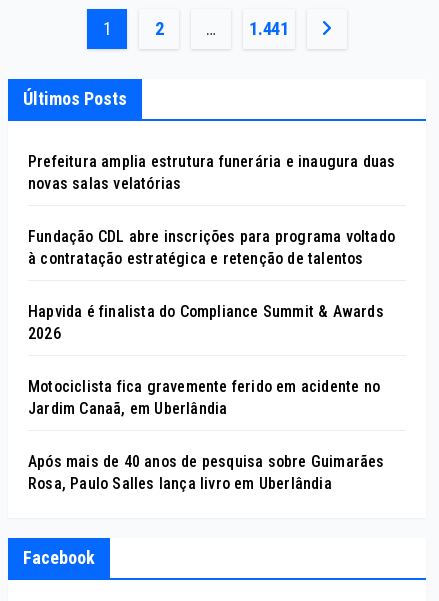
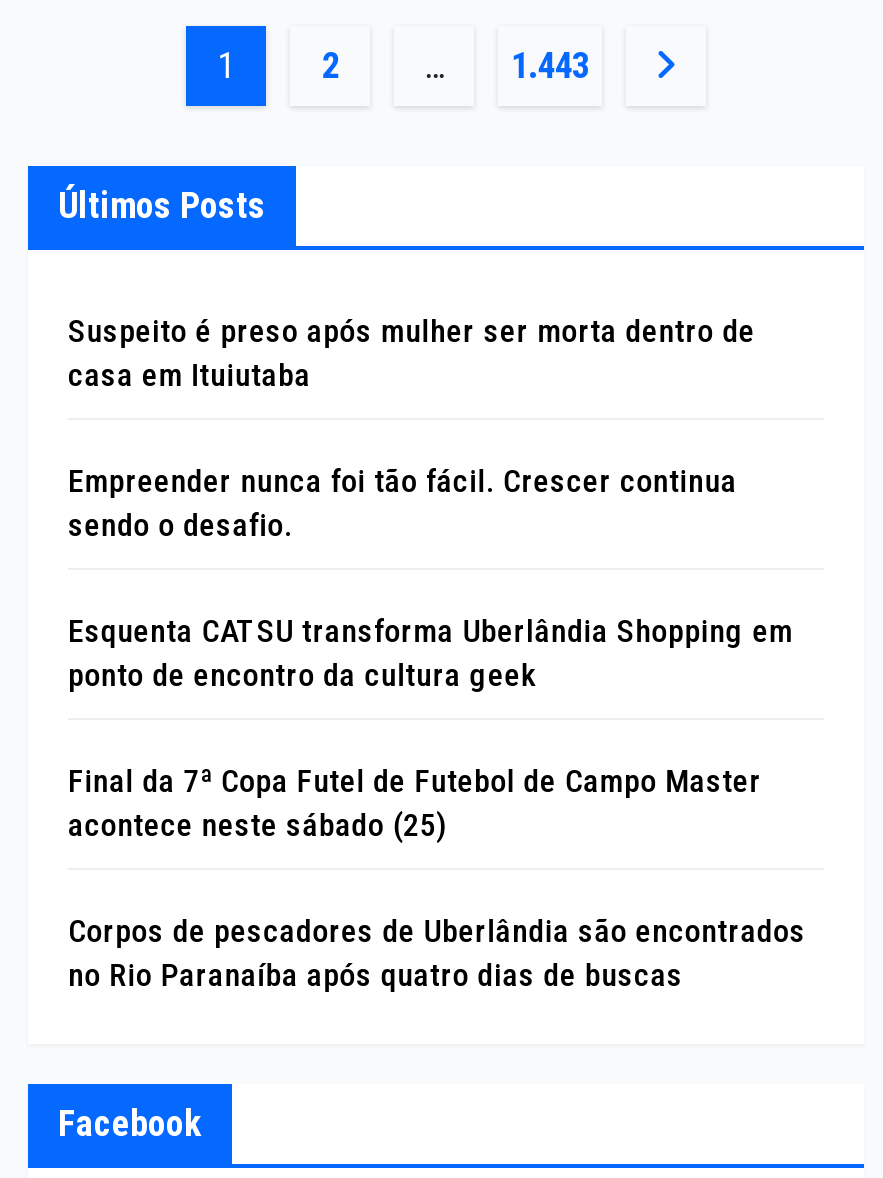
- 1.441
+ 1.443

- Prefeitura amplia estrutura funerária e inaugura duas
- novas salas velatórias
+ Suspeito é preso após mulher ser morta dentro de
+ casa em Ituiutaba

- Fundação CDL abre inscrições para programa voltado
- à contratação estratégica e retenção de talentos
+ Empreender nunca foi tão fácil. Crescer continua
+ sendo o desafio.

- Hapvida é finalista do Compliance Summit & Awards
- 2026
+ Esquenta CATSU transforma Uberlândia Shopping em
+ ponto de encontro da cultura geek

- Motociclista fica gravemente ferido em acidente no
- Jardim Canaã, em Uberlândia
+ Final da 7ª Copa Futel de Futebol de Campo Master
+ acontece neste sábado (25)

- Após mais de 40 anos de pesquisa sobre Guimarães
- Rosa, Paulo Salles lança livro em Uberlândia
+ Corpos de pescadores de Uberlândia são encontrados
+ no Rio Paranaíba após quatro dias de buscas
